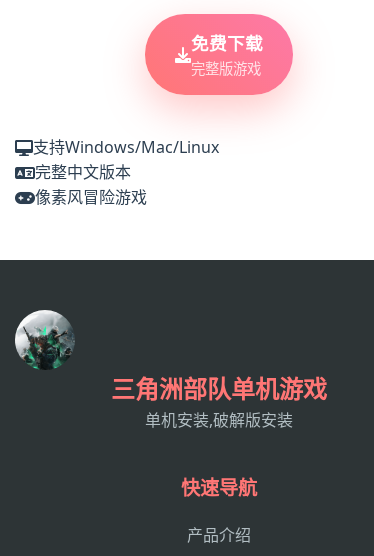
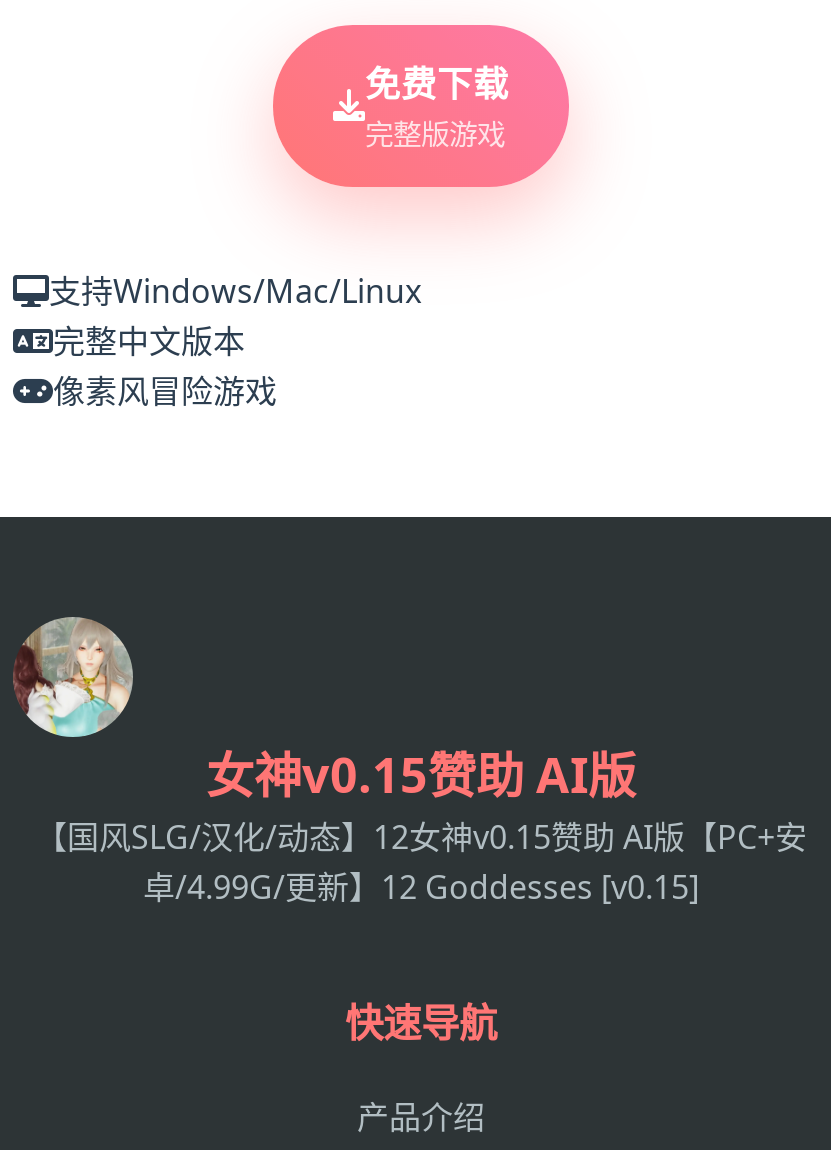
- [image]
+ [image]

- 三角洲部队单机游戏
- 单机安装,破解版安装
+ 女神v0.15赞助 AI版
+ 【国风SLG/汉化/动态】12女神v0.15赞助 AI版【PC+安
+ 卓/4.99G/更新】12 Goddesses [v0.15]
